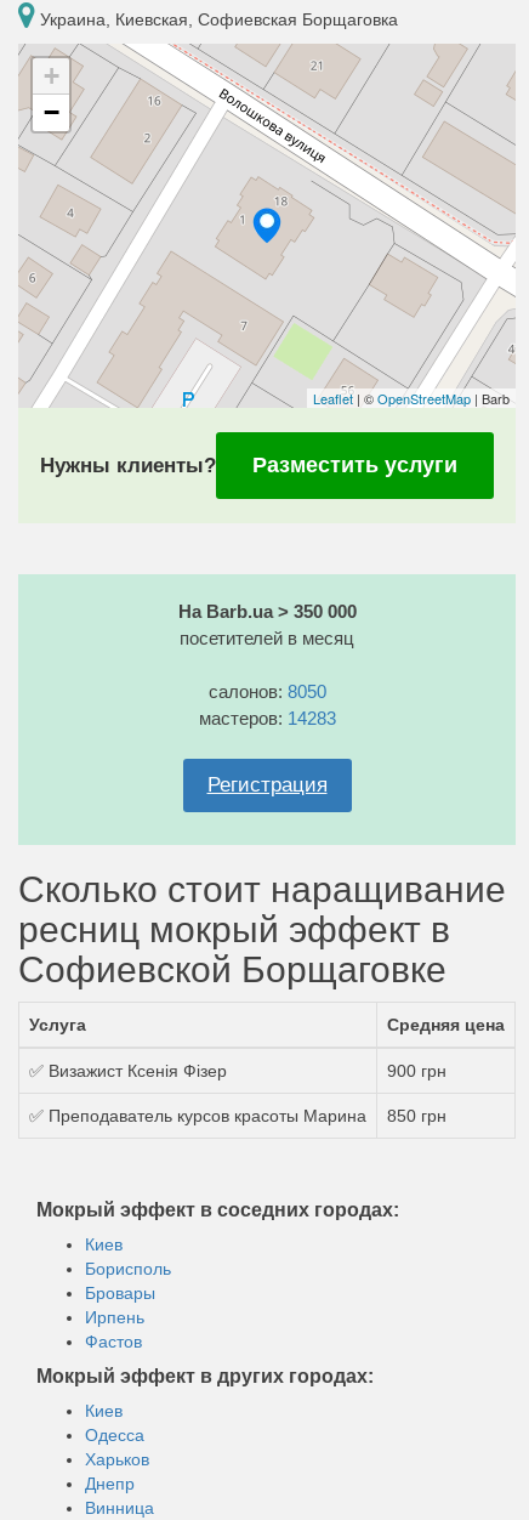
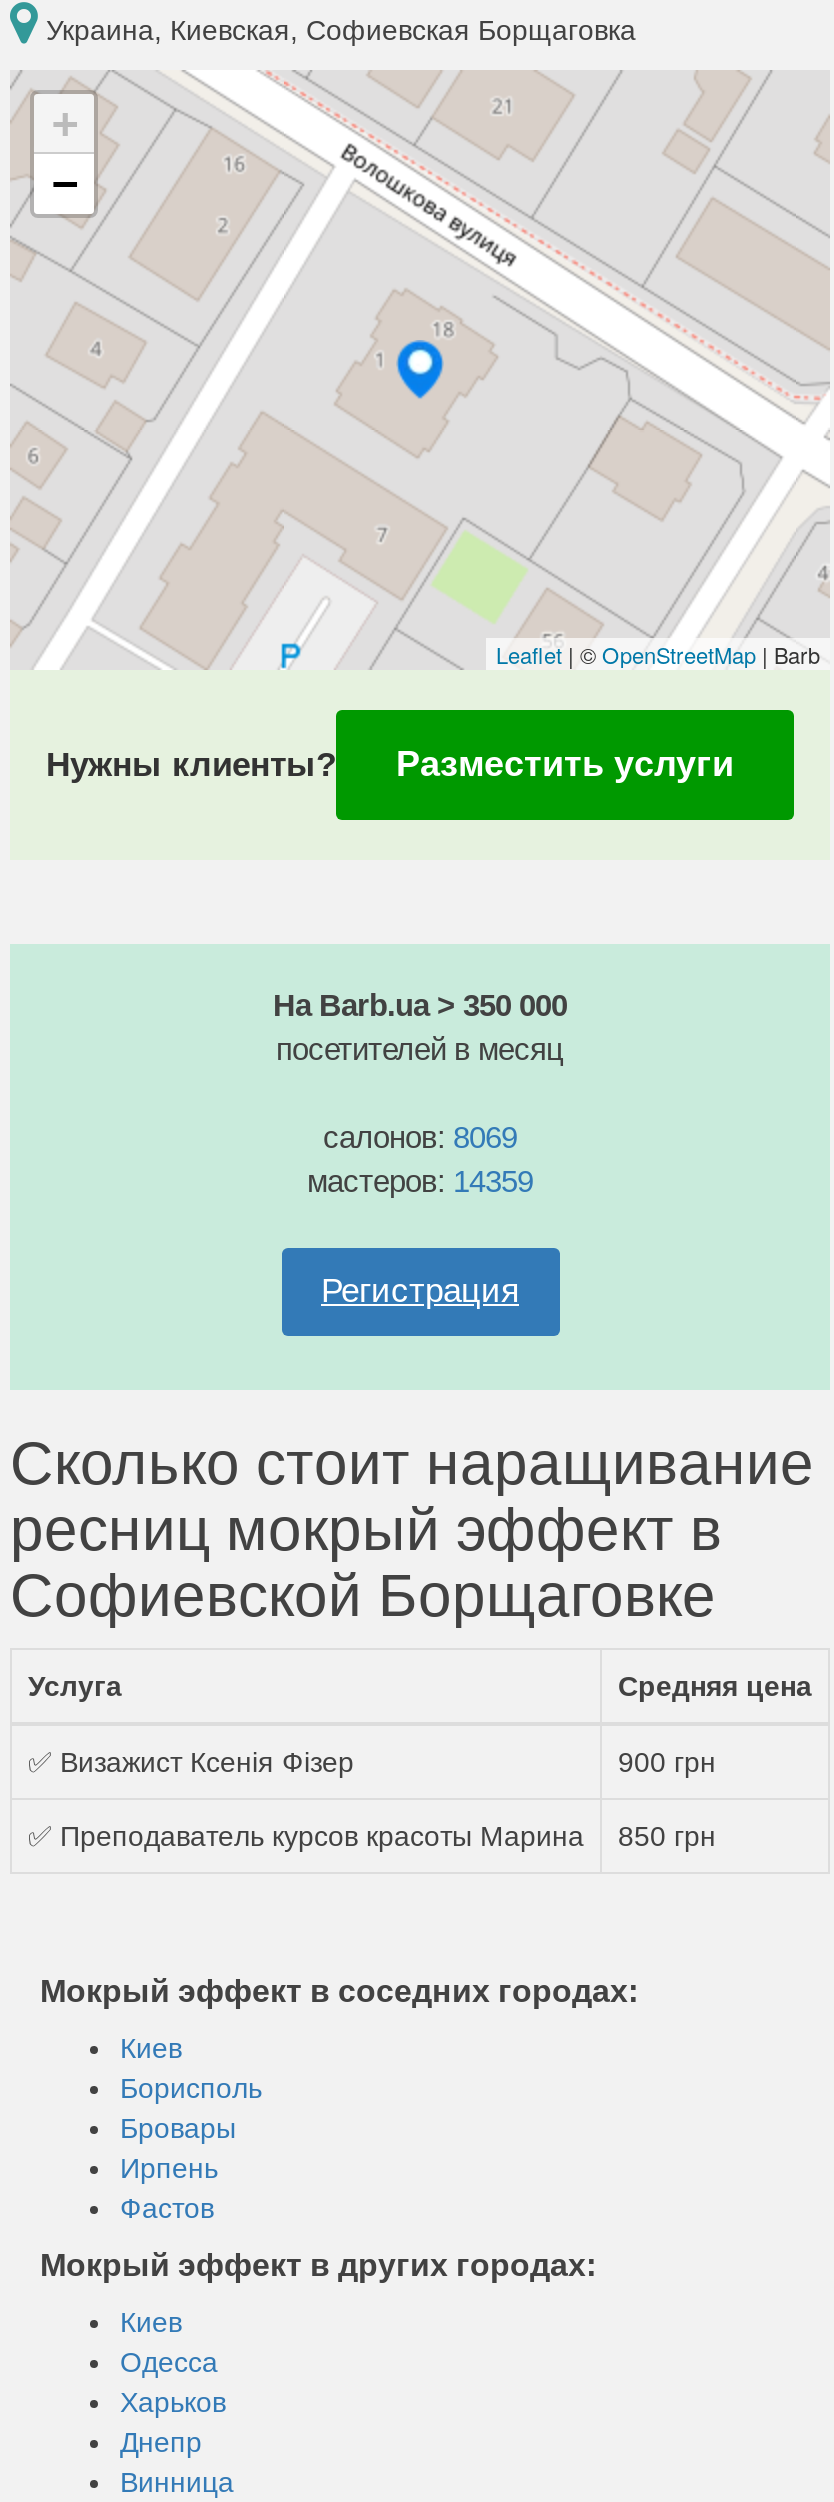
- салонов: 8050
+ салонов: 8069

- мастеров: 14283
+ мастеров: 14359
